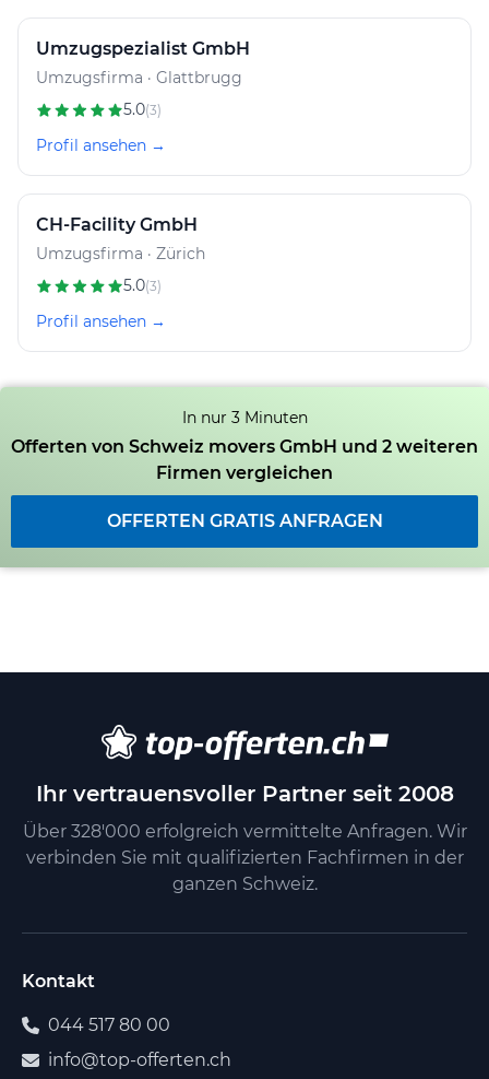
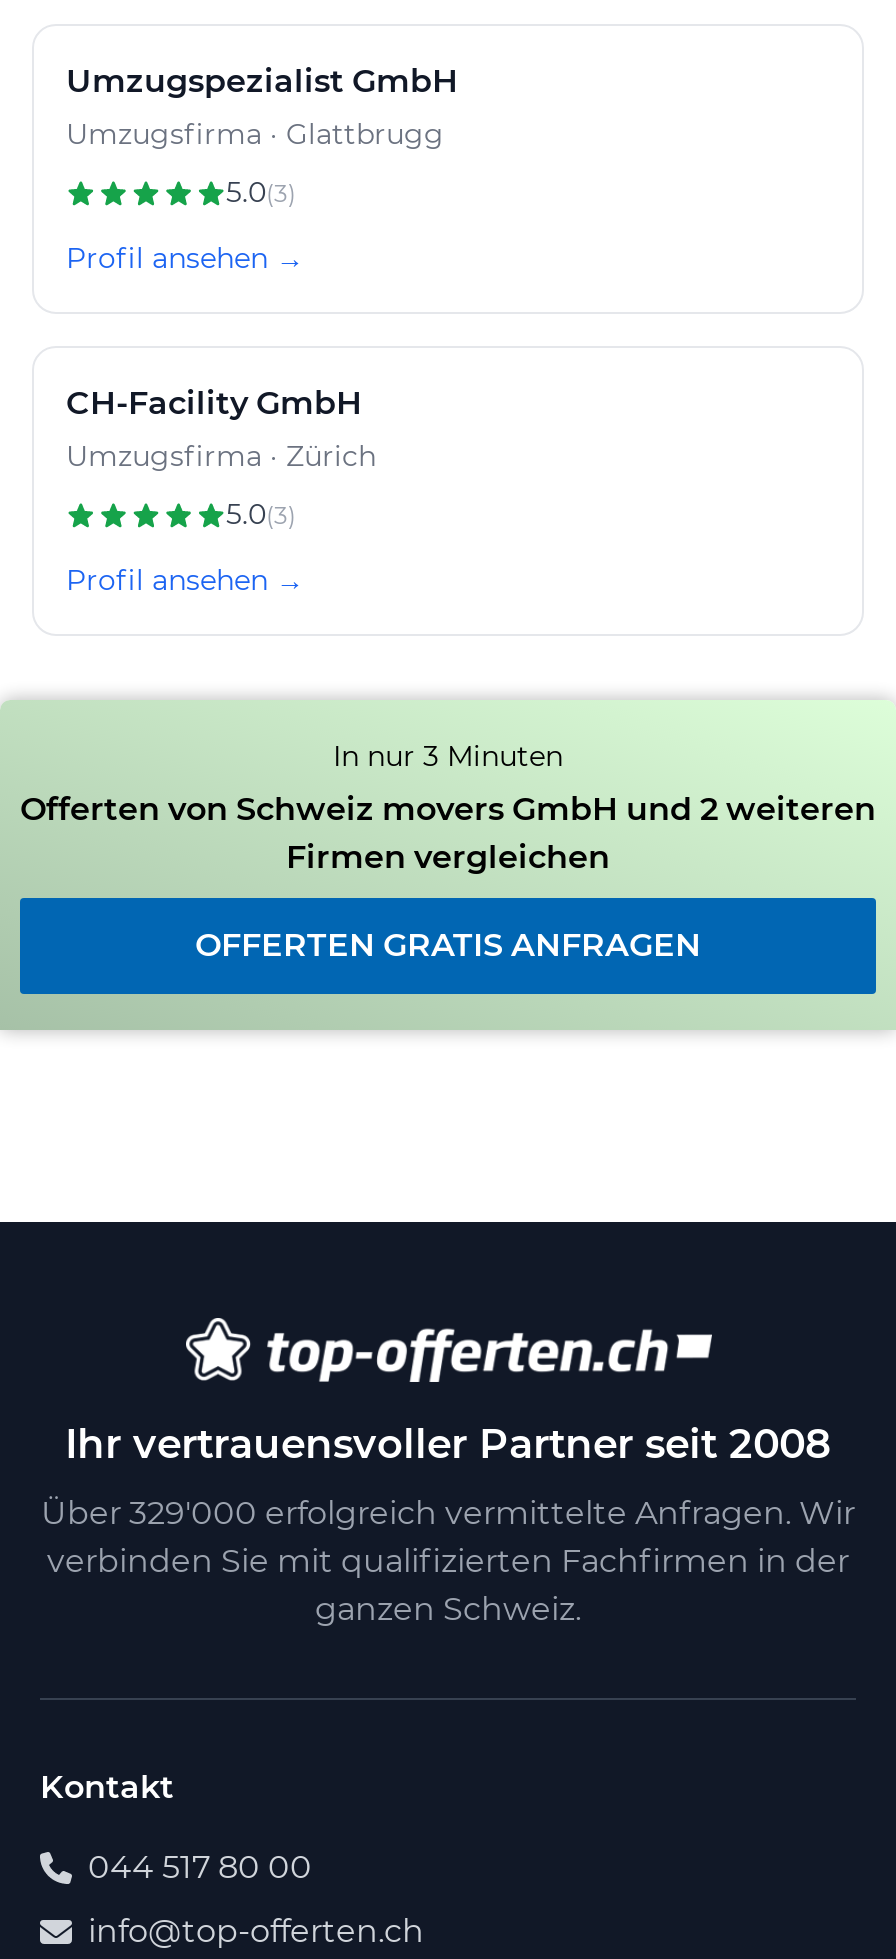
- Über 328'000 erfolgreich vermittelte Anfragen. Wir
+ Über 329'000 erfolgreich vermittelte Anfragen. Wir
